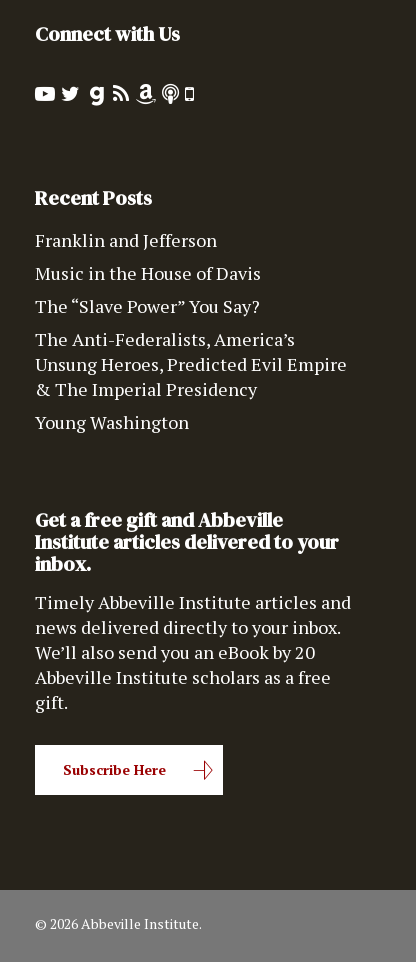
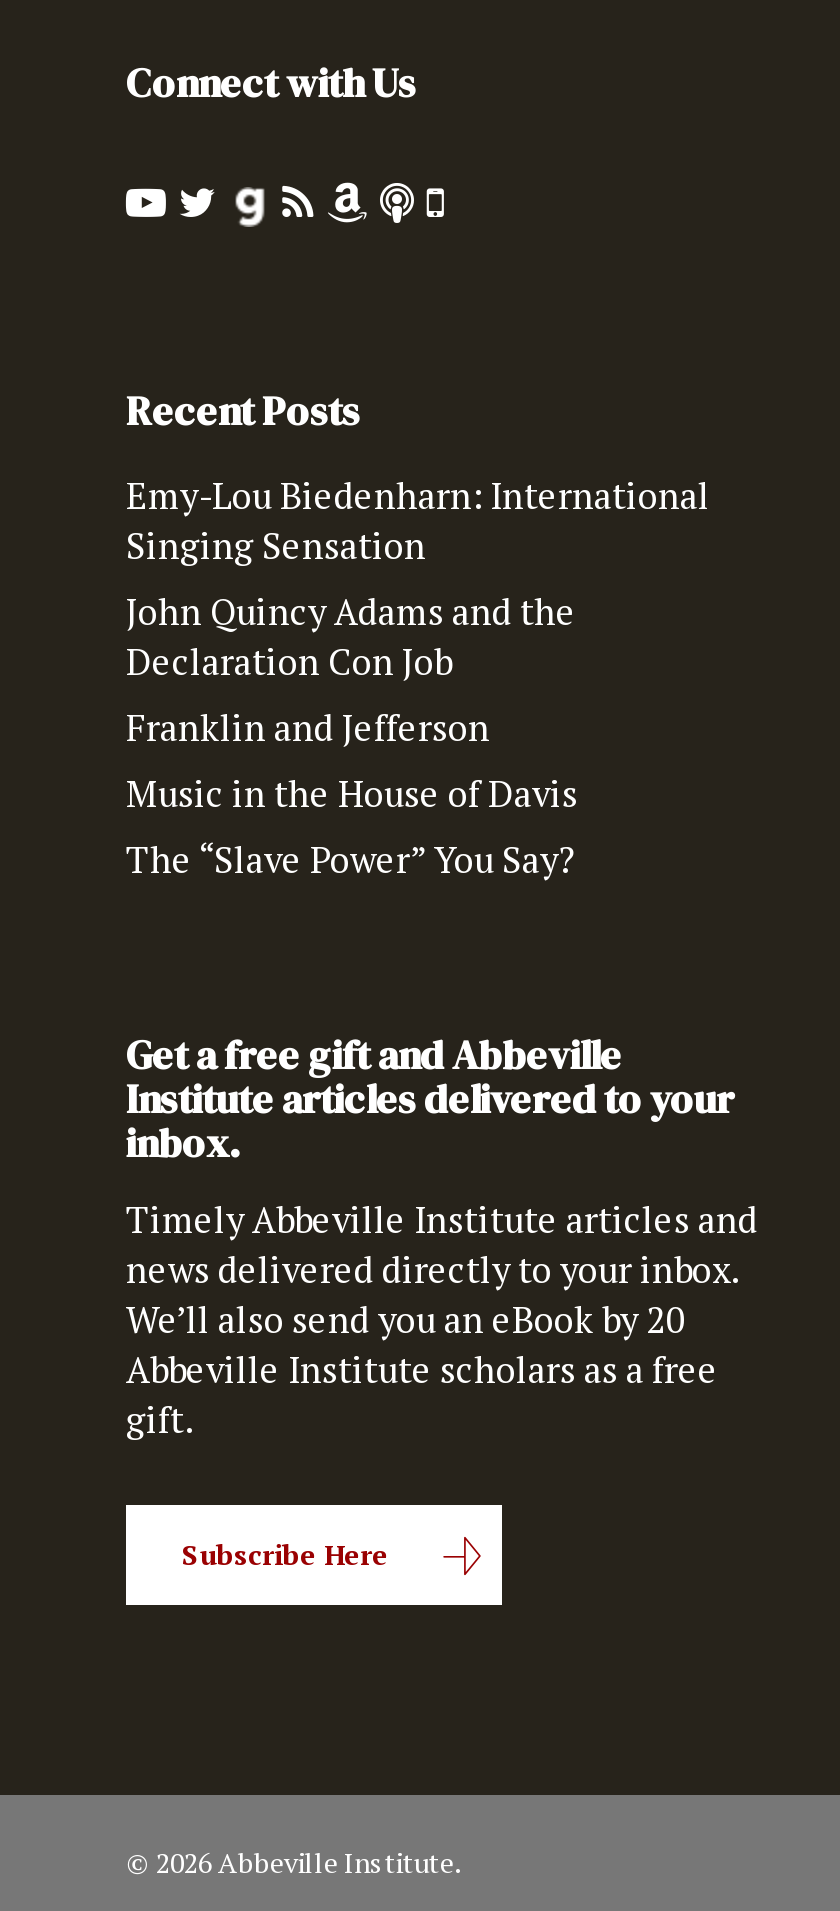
+ Emy-Lou Biedenharn: International
+ Singing Sensation
+ John Quincy Adams and the
+ Declaration Con Job

moved down: Franklin and Jefferson | Music in the House of Davis | The “Slave Power” You Say?

- The Anti-Federalists, America’s
- Unsung Heroes, Predicted Evil Empire
- & The Imperial Presidency
- Young Washington
